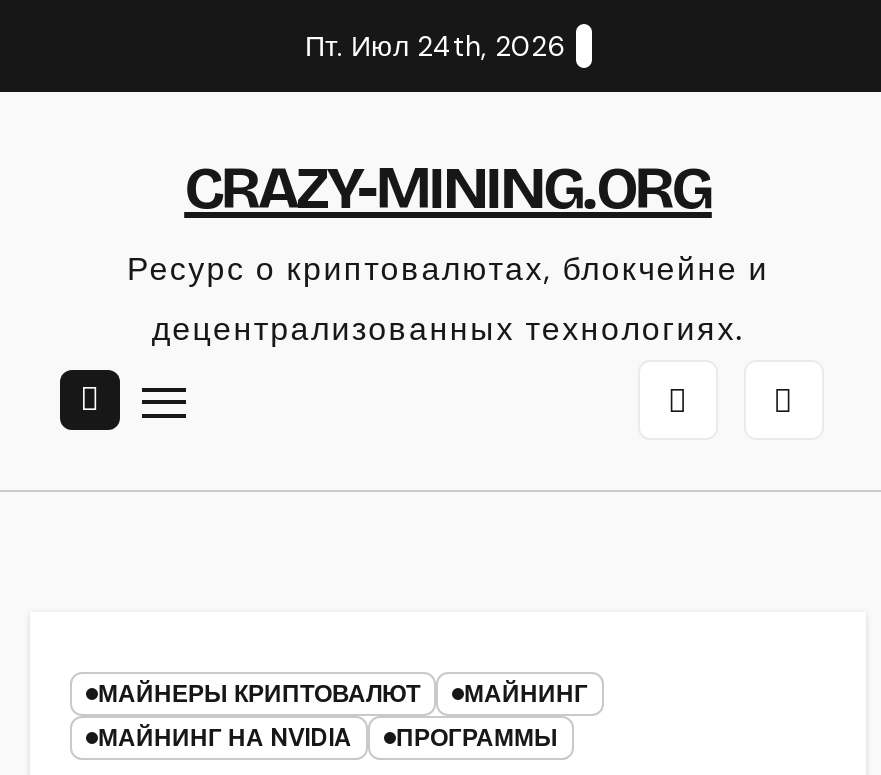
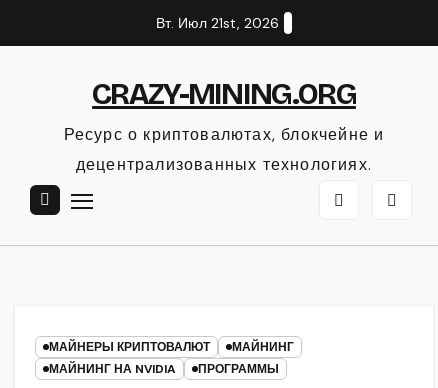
- Пт. Июл 24th, 2026
+ Вт. Июл 21st, 2026
